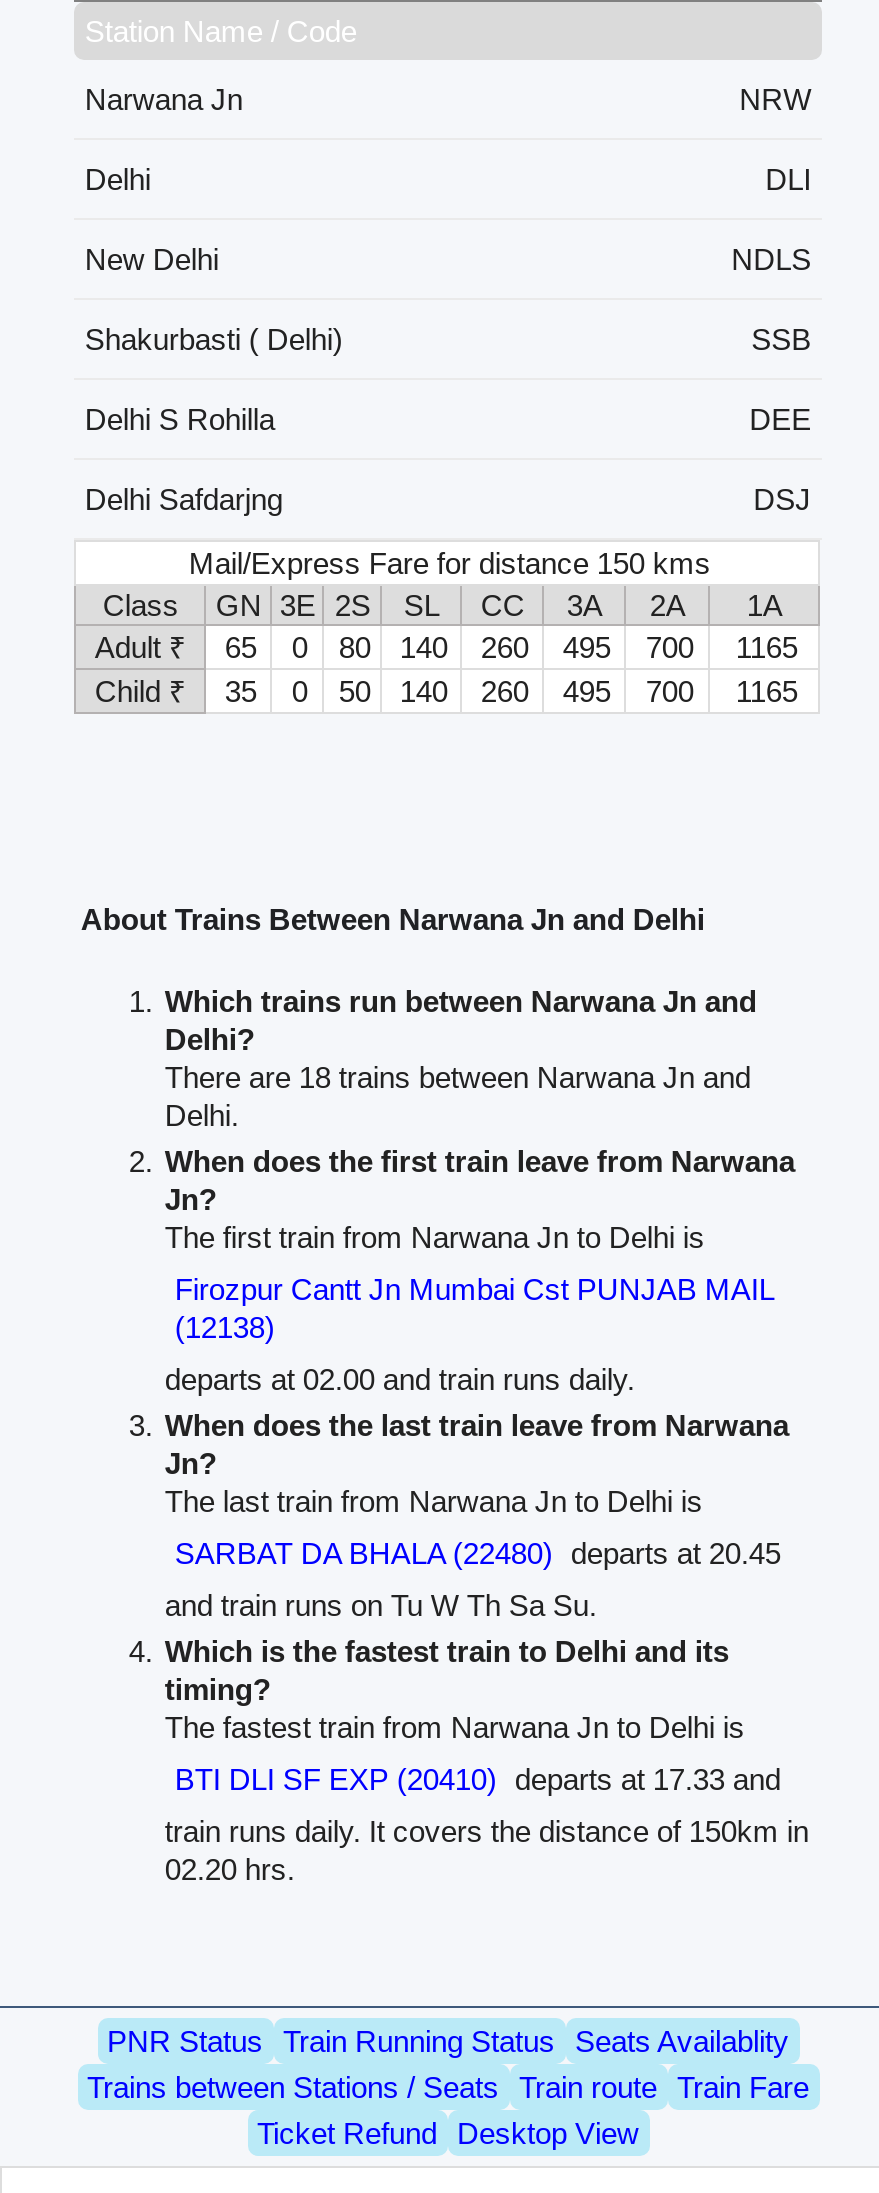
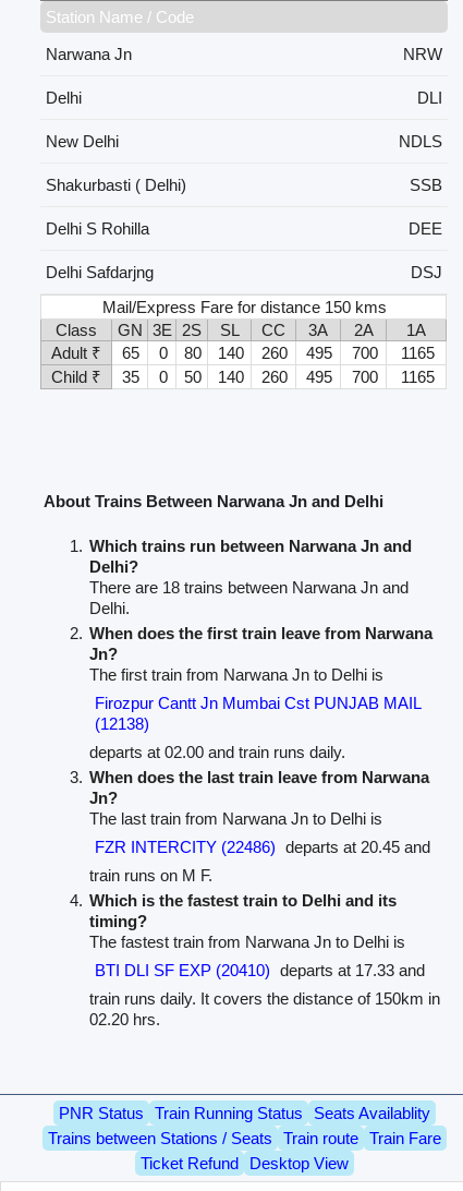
- SARBAT DA BHALA (22480) departs at 20.45
+ FZR INTERCITY (22486) departs at 20.45 and

- and train runs on Tu W Th Sa Su.
+ train runs on M F.
